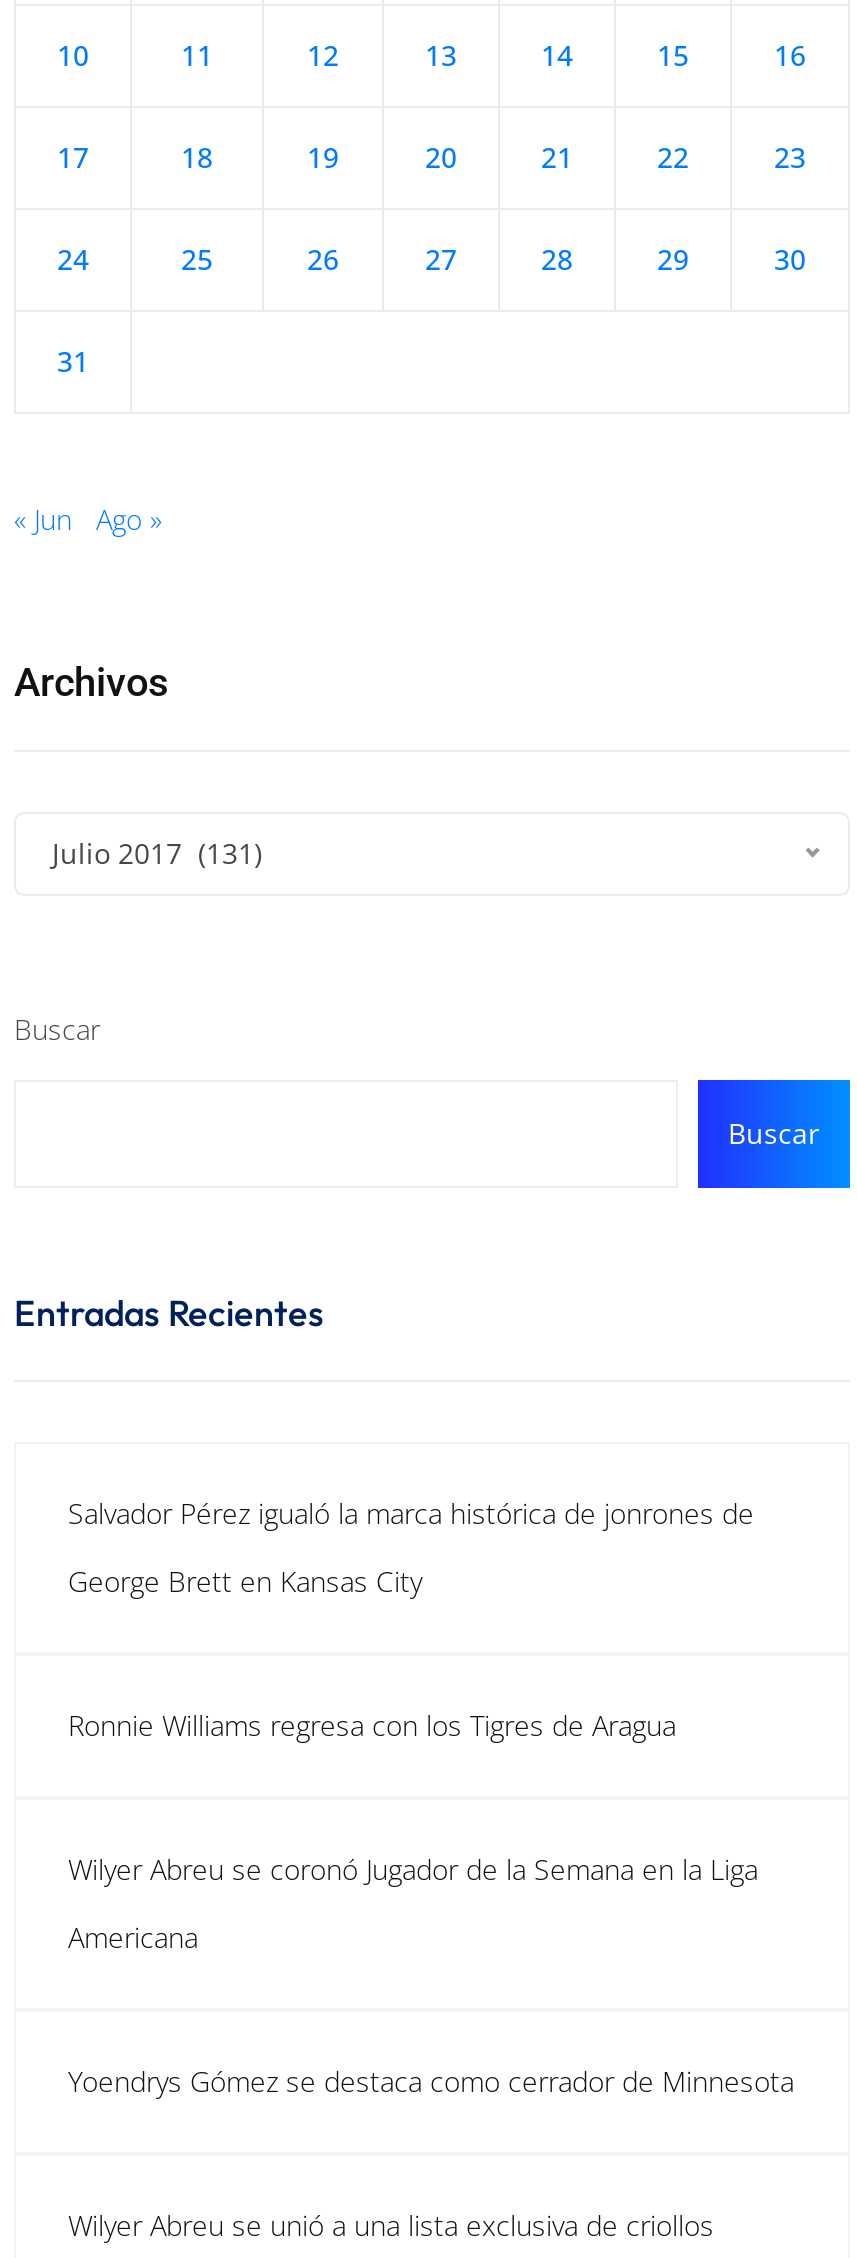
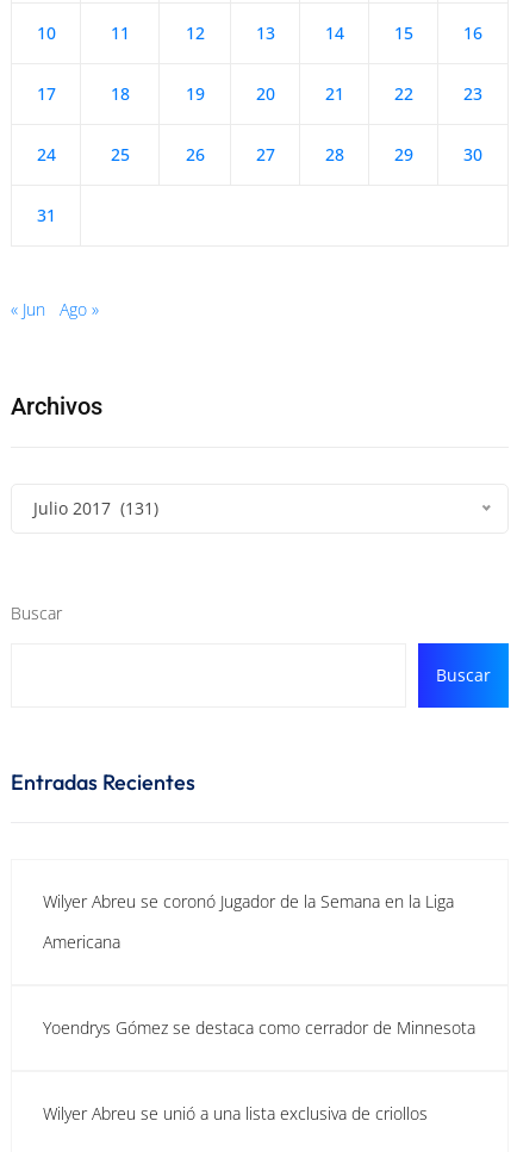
- Salvador Pérez igualó la marca histórica de jonrones de
- George Brett en Kansas City

- Ronnie Williams regresa con los Tigres de Aragua
